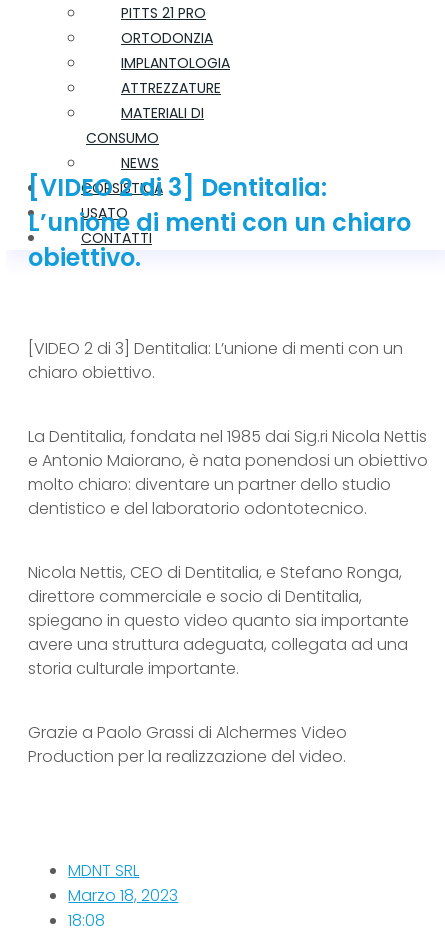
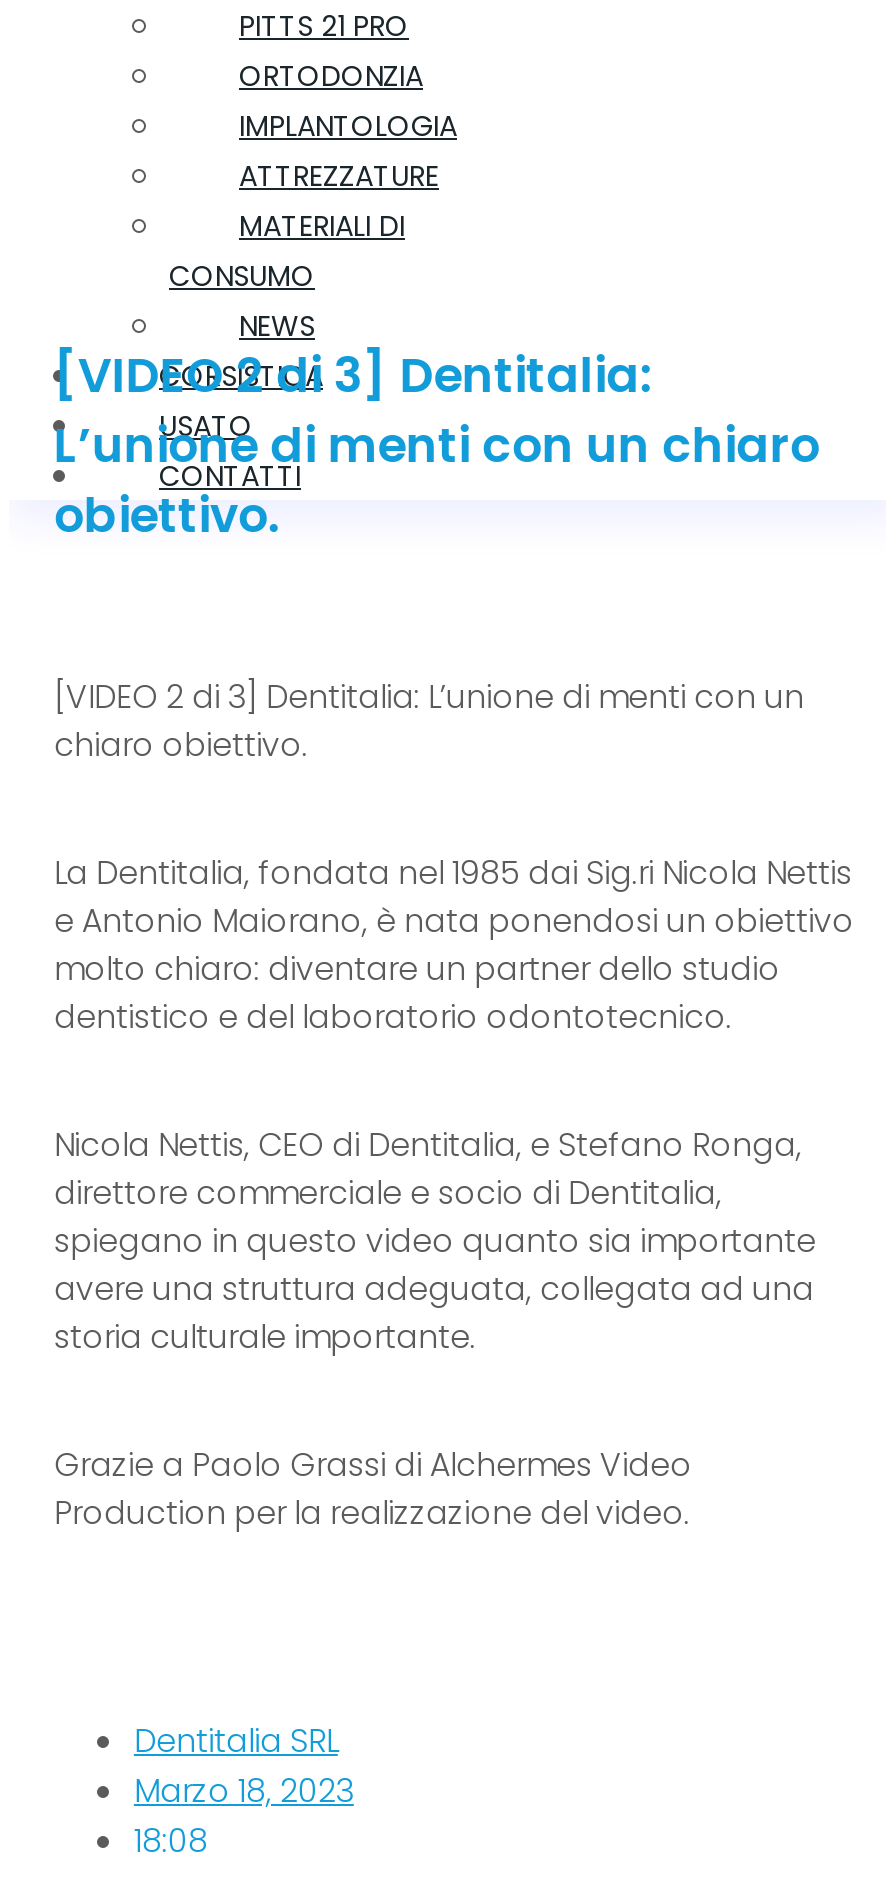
- MDNT SRL
+ Dentitalia SRL
